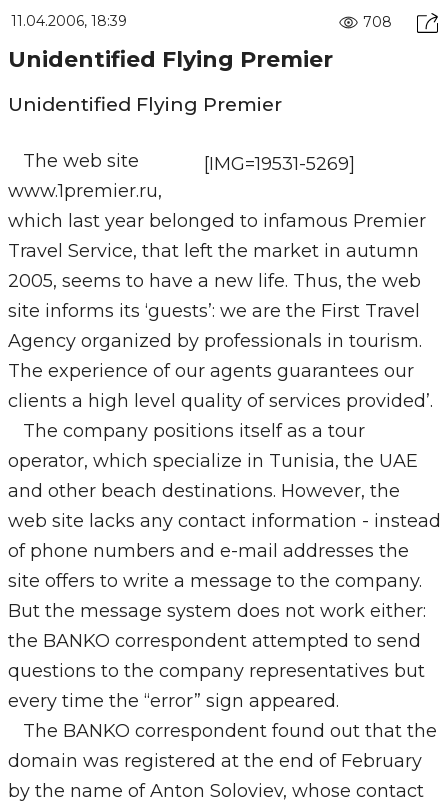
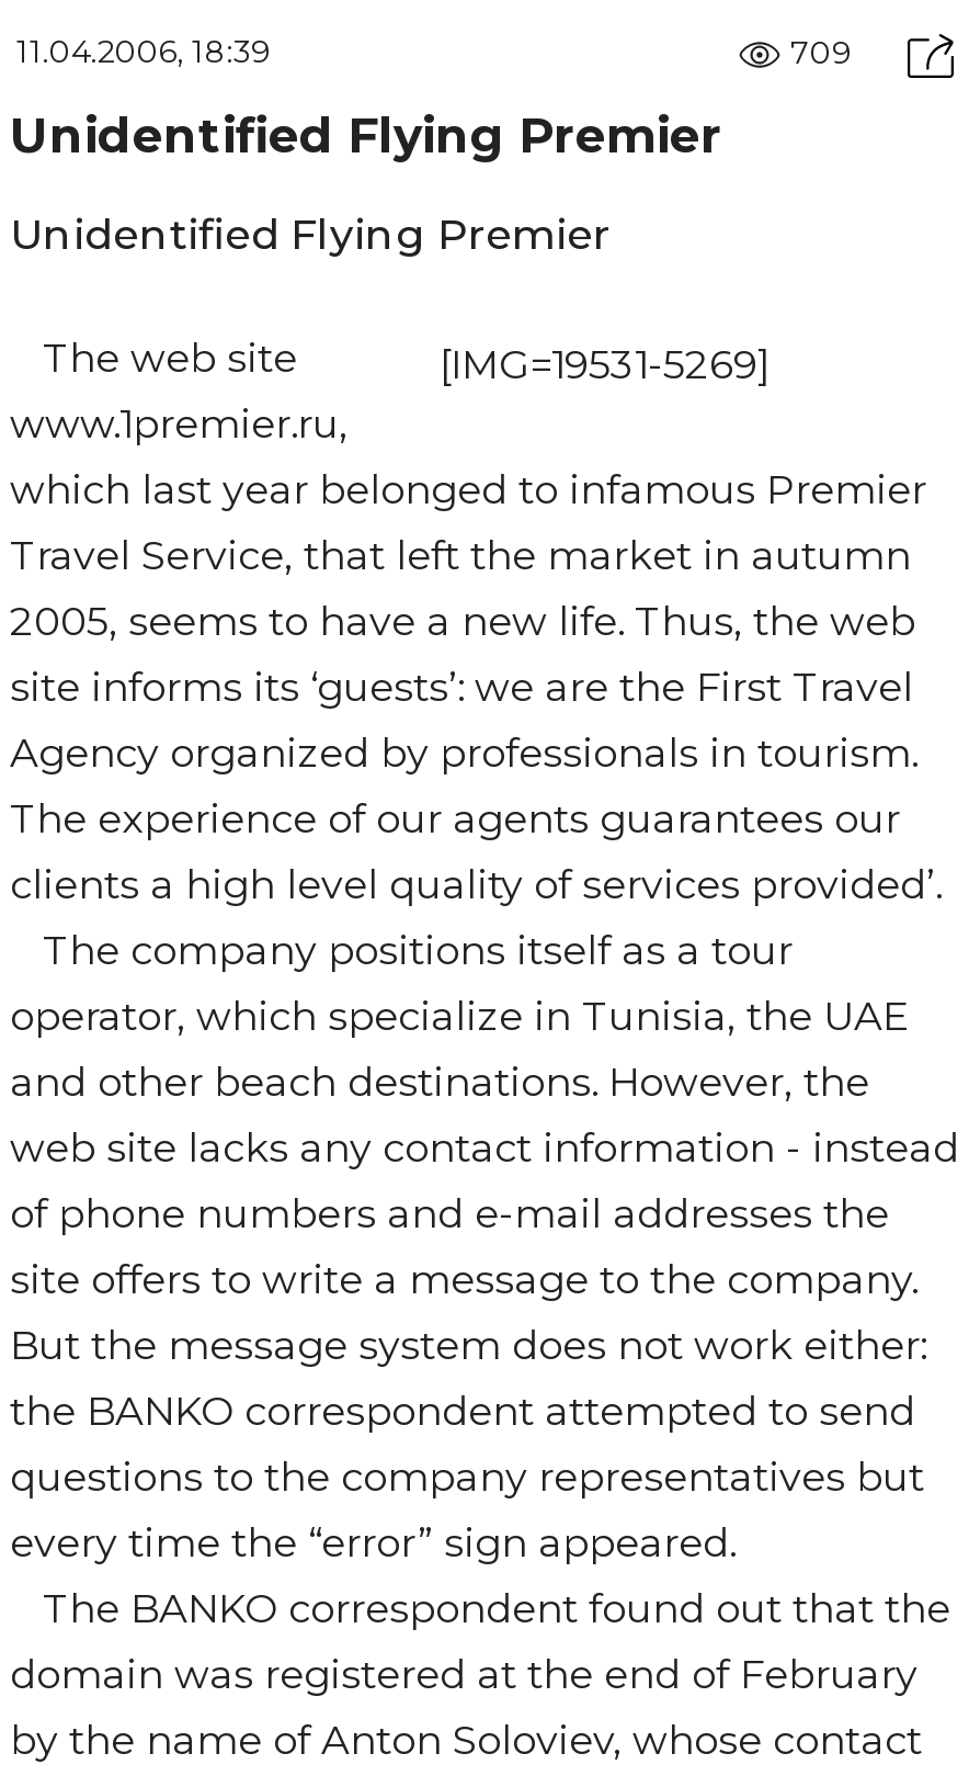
- 708
+ 709
